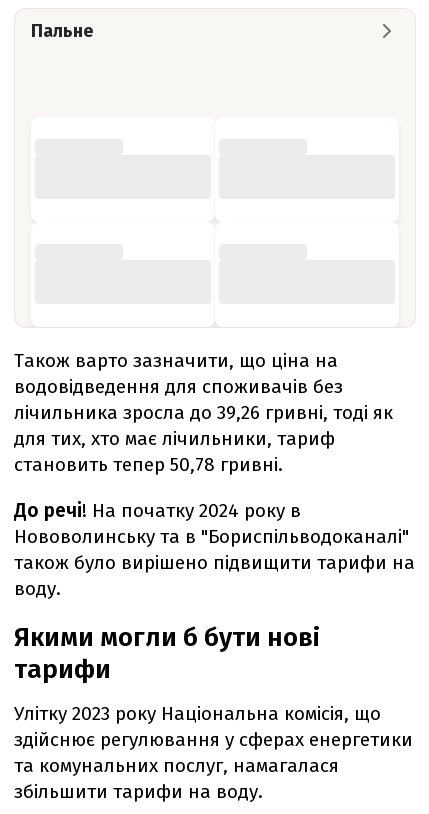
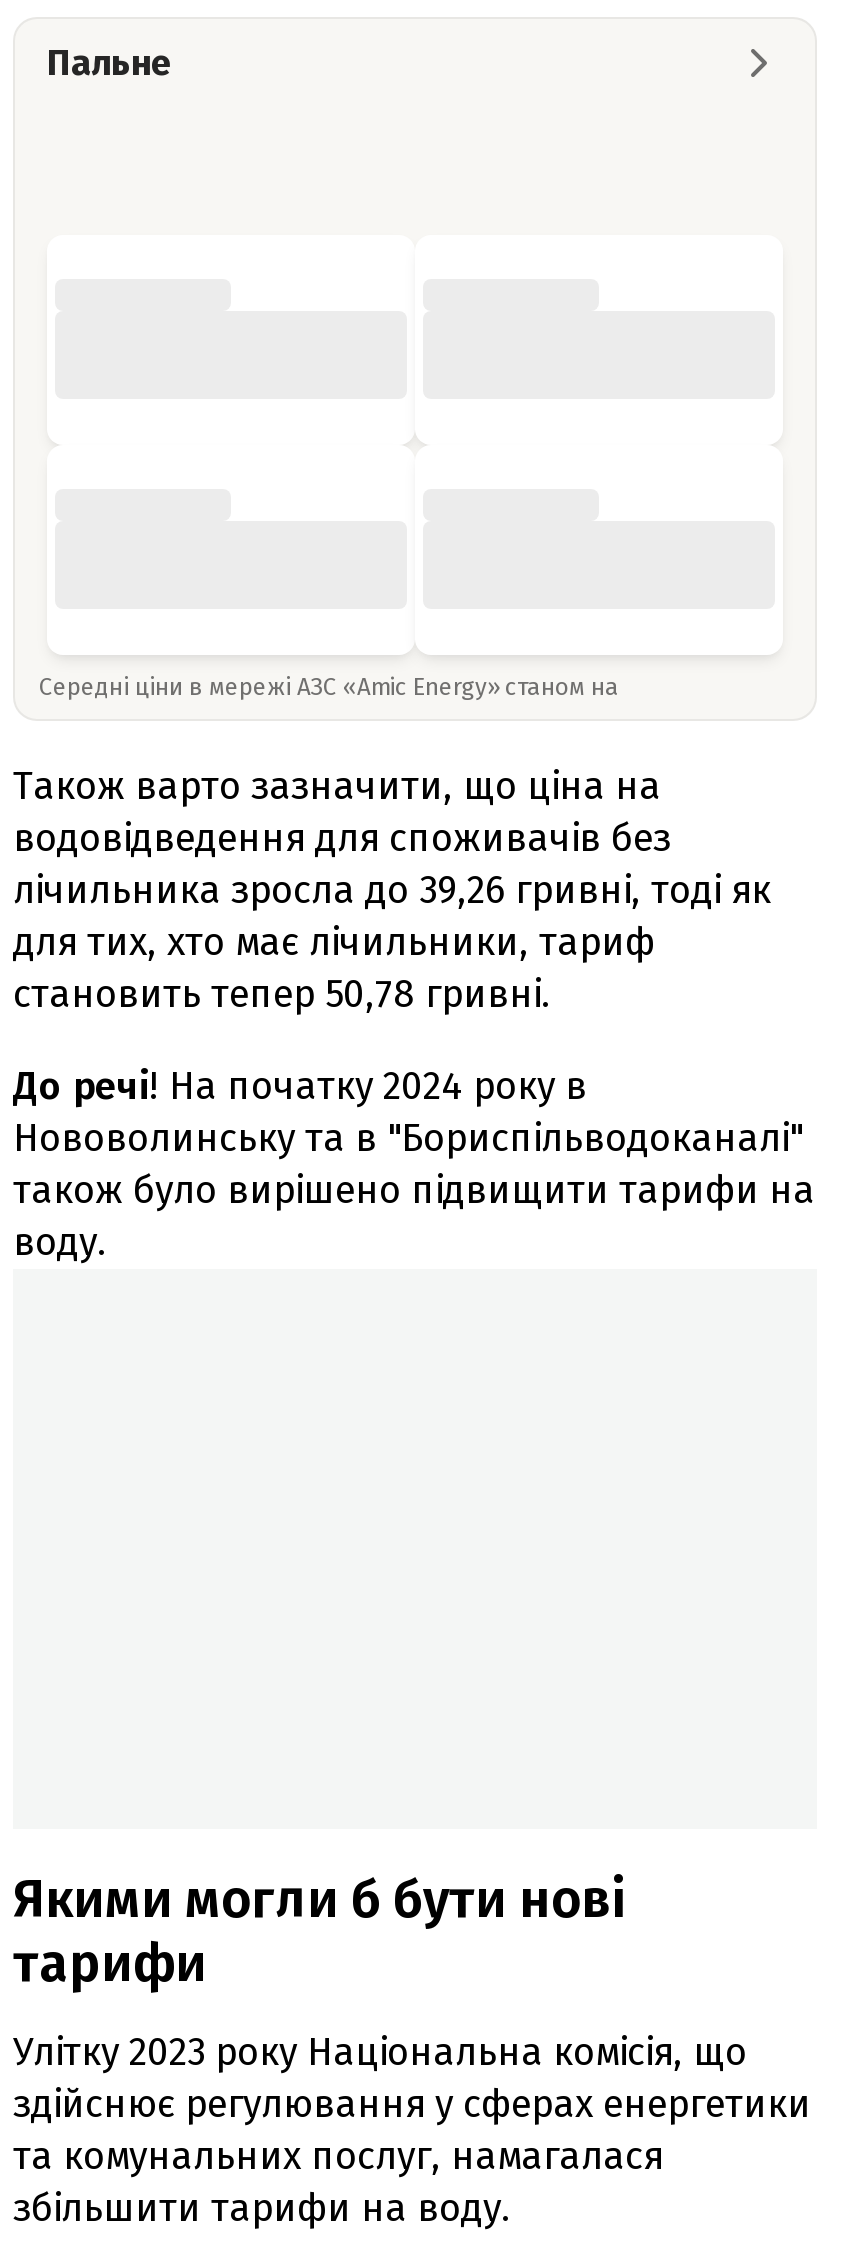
+ Середні ціни в мережі АЗС «Amic Energy» станом на
